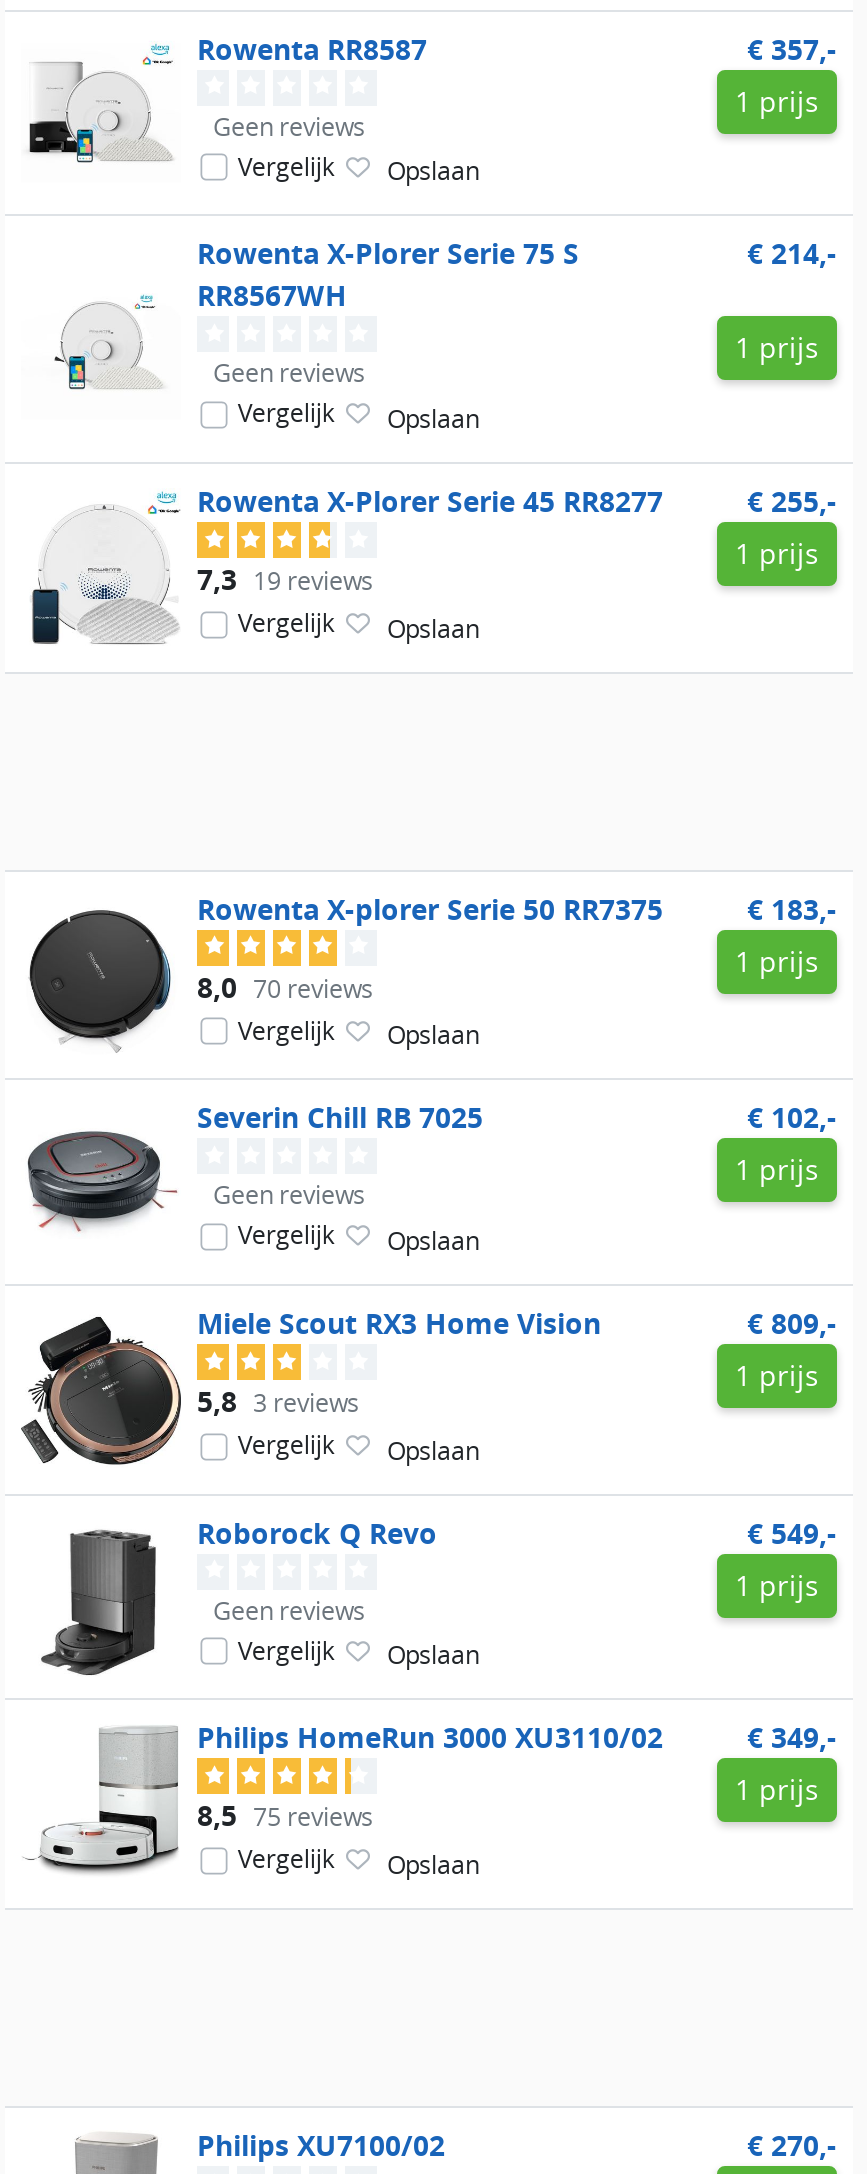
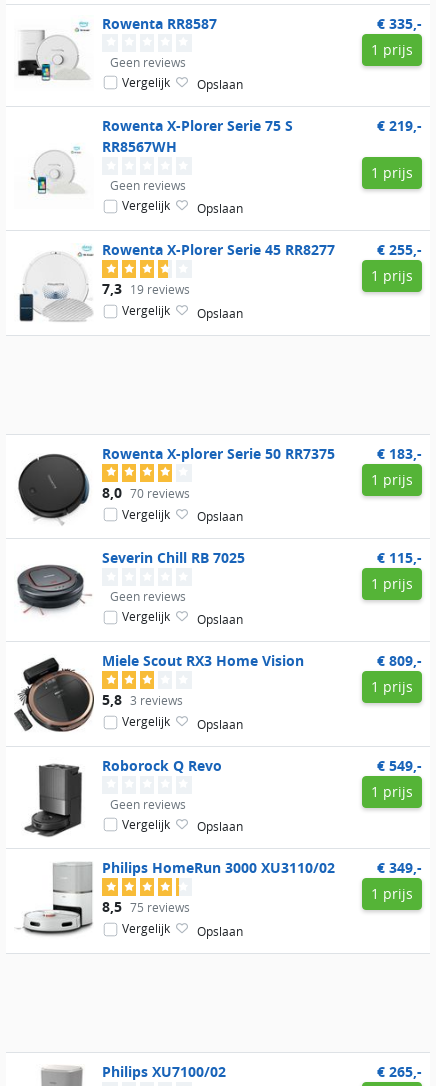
- € 357,-
+ € 335,-

- € 214,-
+ € 219,-

- € 102,-
+ € 115,-

- € 270,-
+ € 265,-
